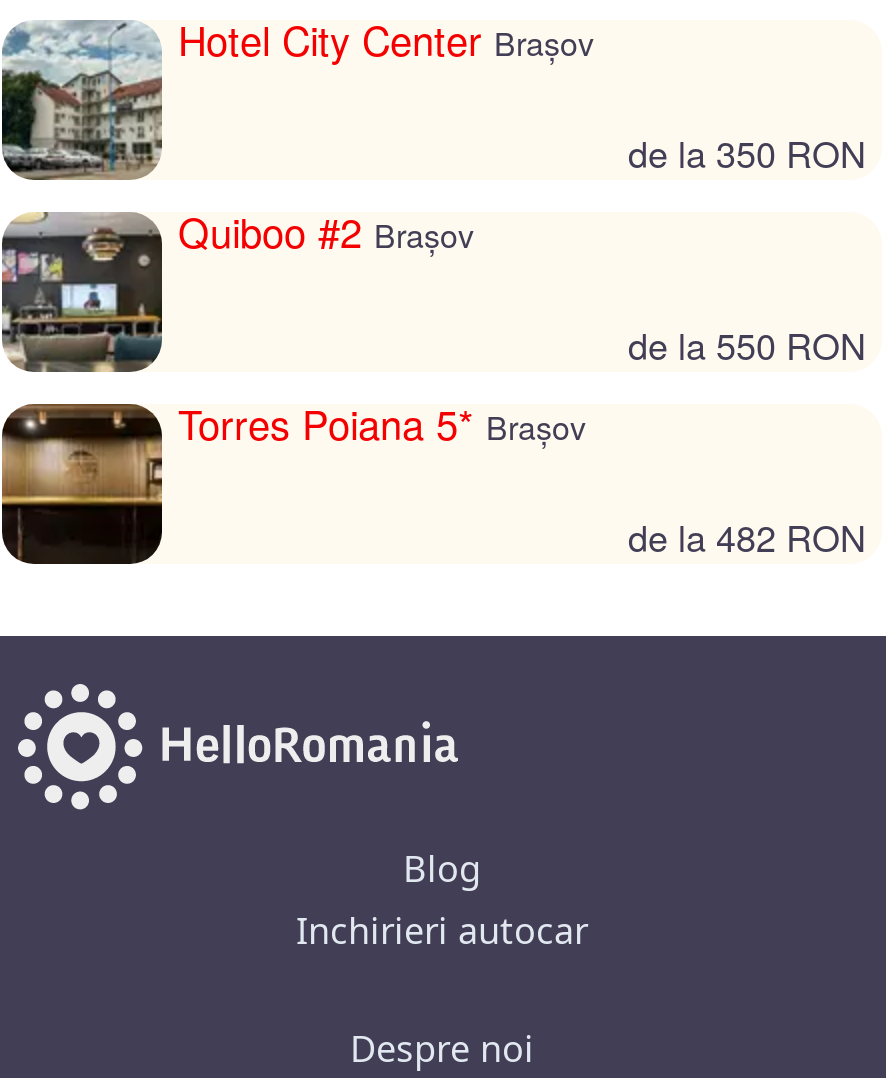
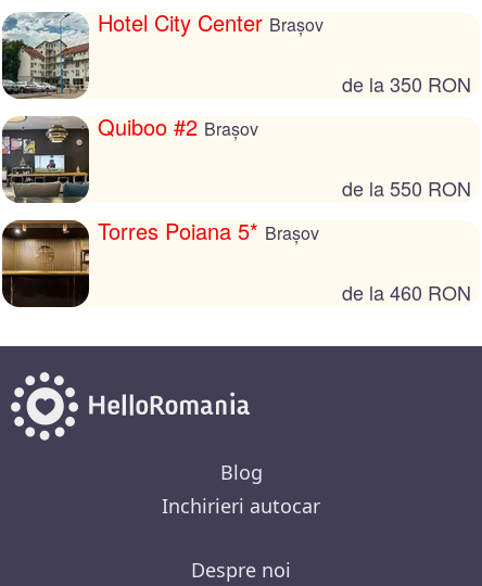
- de la 482 RON
+ de la 460 RON
